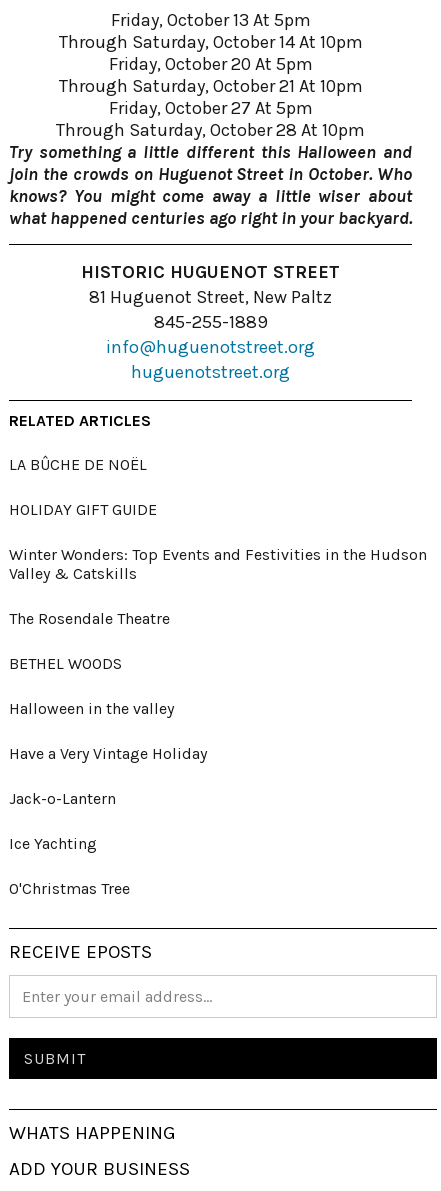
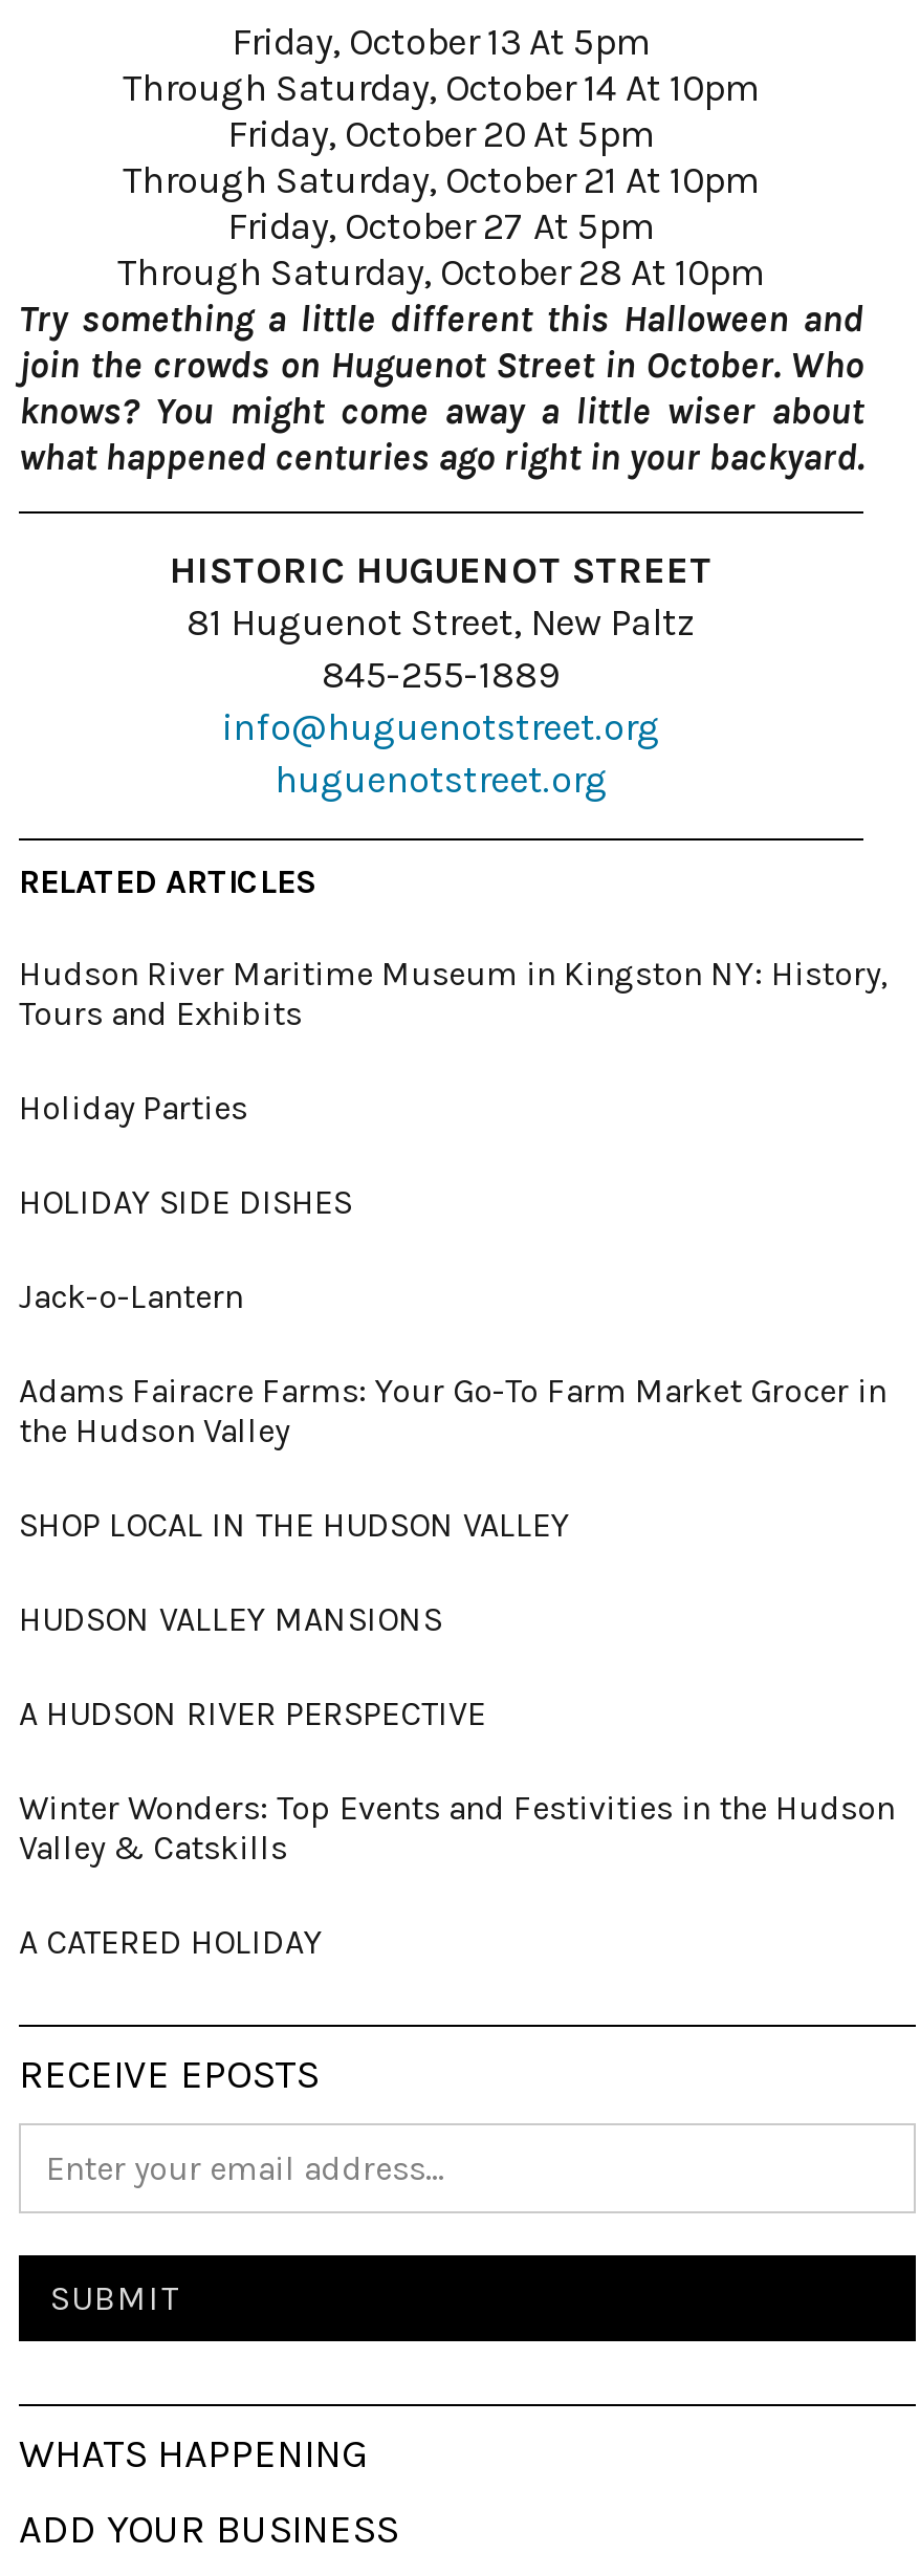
- LA BÛCHE DE NOËL
- HOLIDAY GIFT GUIDE
+ Hudson River Maritime Museum in Kingston NY: History,
+ Tours and Exhibits
+ Holiday Parties
+ HOLIDAY SIDE DISHES
+ Adams Fairacre Farms: Your Go-To Farm Market Grocer in
+ the Hudson Valley
+ SHOP LOCAL IN THE HUDSON VALLEY
+ HUDSON VALLEY MANSIONS
+ A HUDSON RIVER PERSPECTIVE

moved down: Winter Wonders: Top Events and Festivities in the Hudson | Valley & Catskills

- The Rosendale Theatre
- BETHEL WOODS
- Halloween in the valley
- Have a Very Vintage Holiday
- Ice Yachting
- O'Christmas Tree
+ A CATERED HOLIDAY

moved up: Jack-o-Lantern
